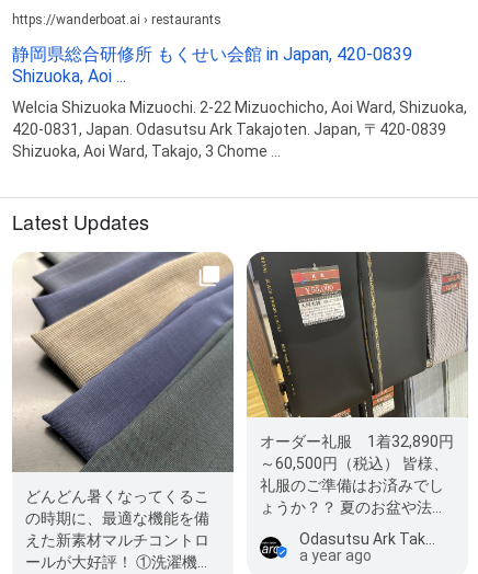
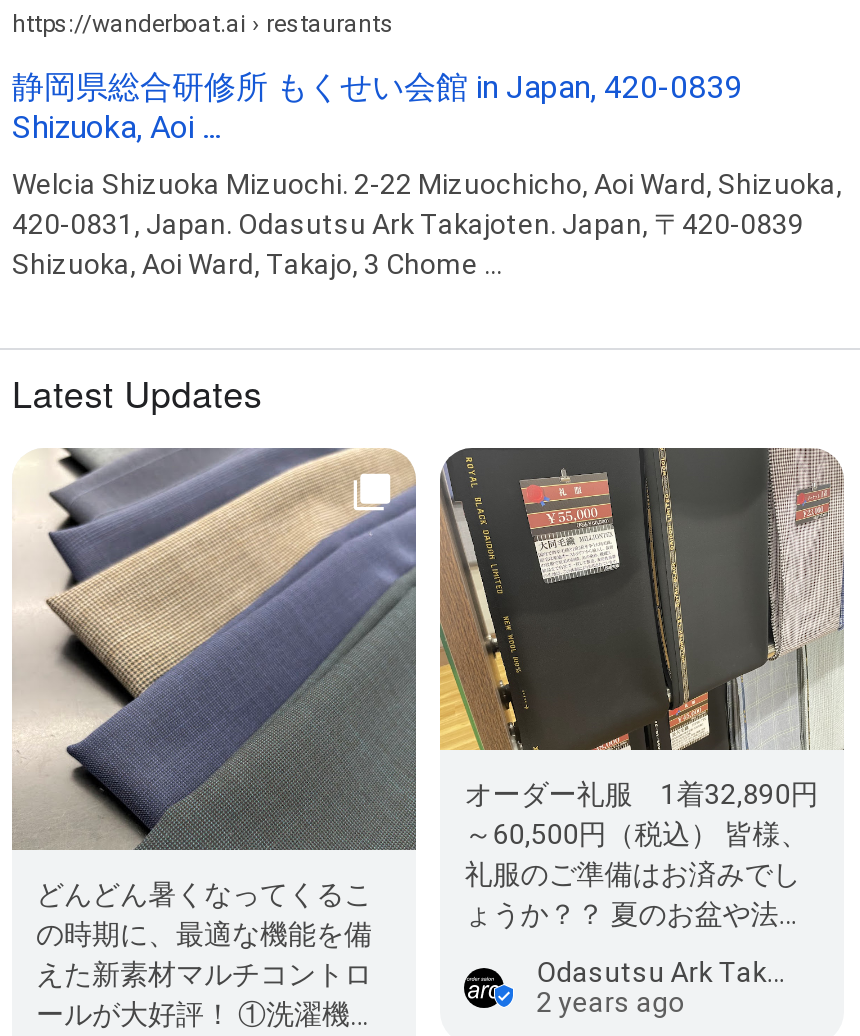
- a year ago
+ 2 years ago
